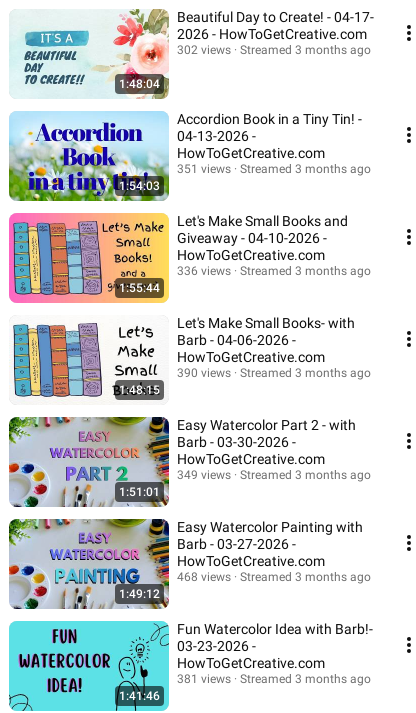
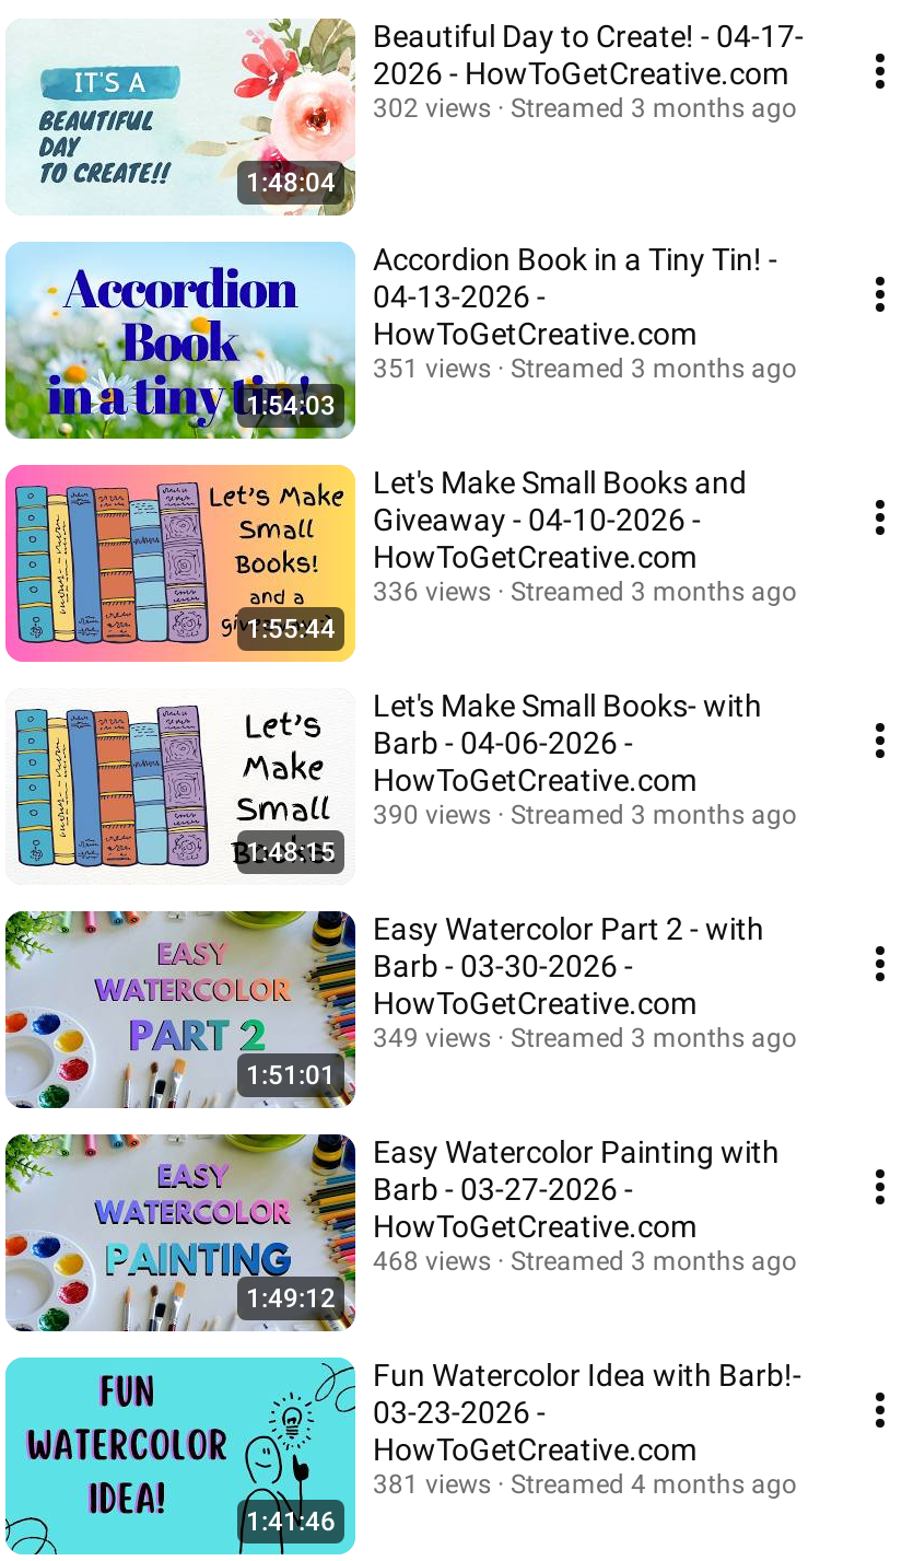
- Streamed 3 months ago
+ Streamed 4 months ago
